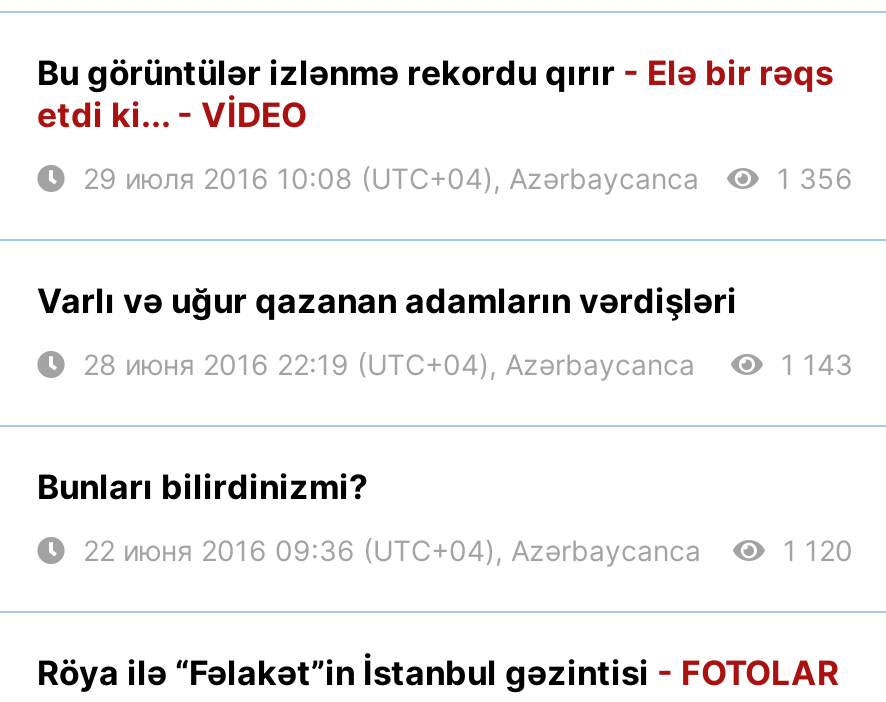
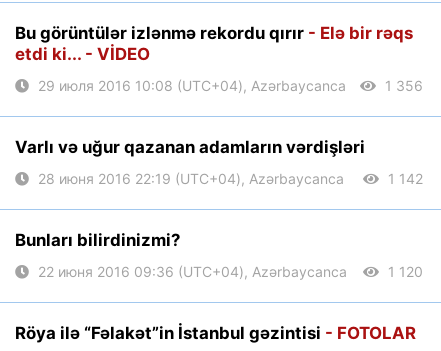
- 1 143
+ 1 142
